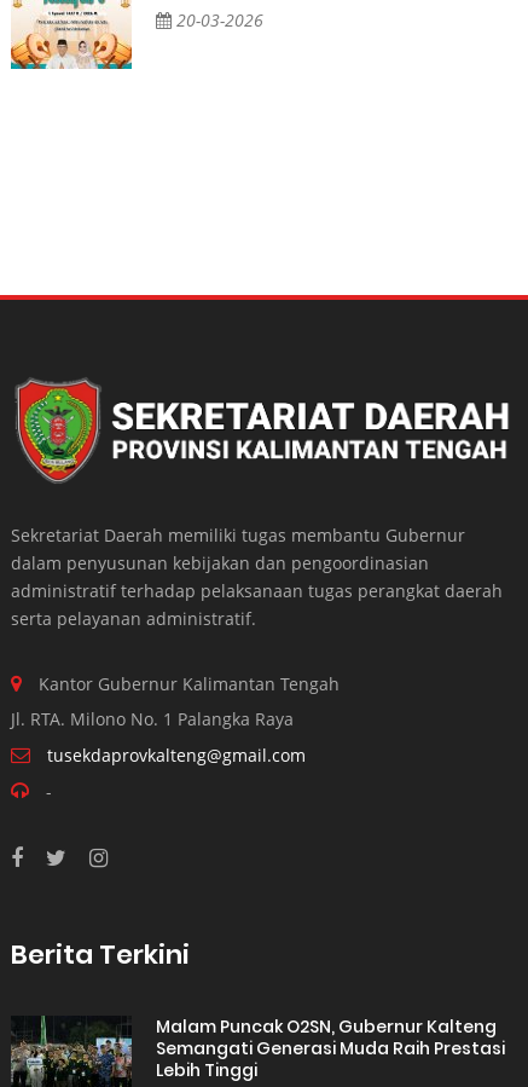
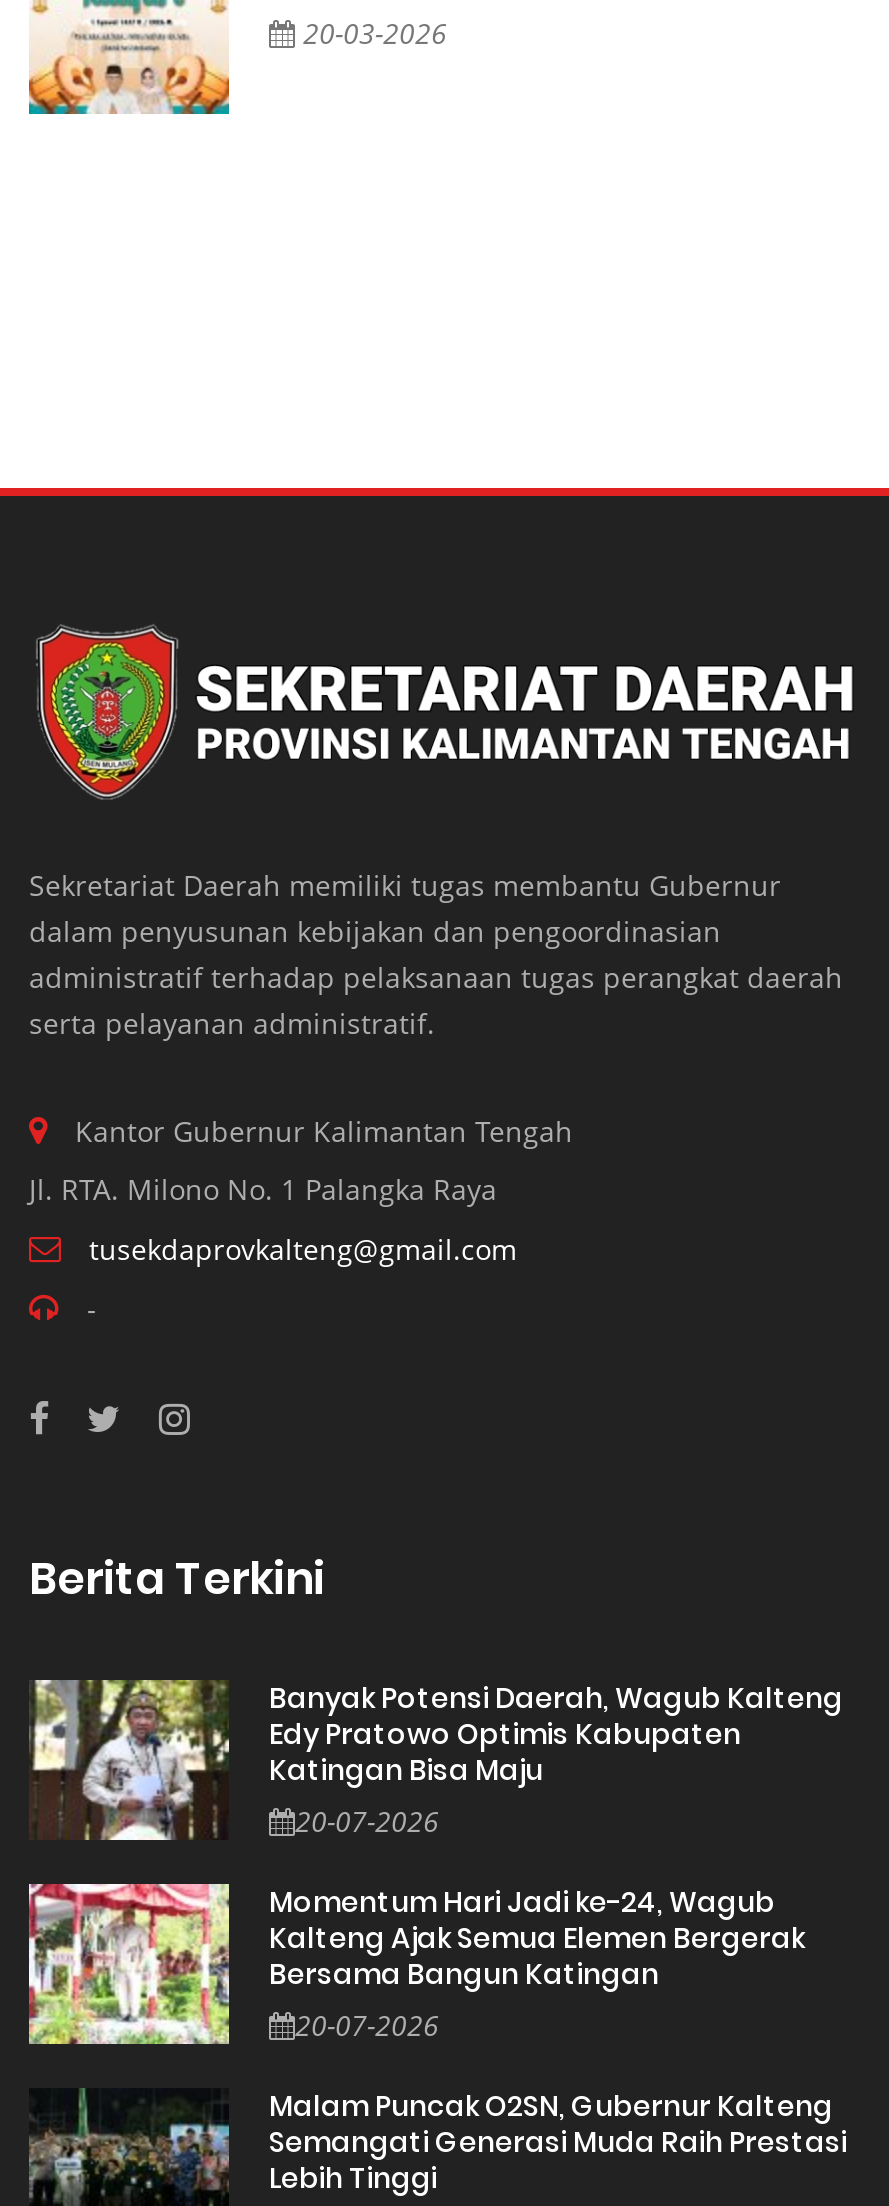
+ [image]

+ [image]
+ Banyak Potensi Daerah, Wagub Kalteng
+ Edy Pratowo Optimis Kabupaten
+ Katingan Bisa Maju
+ 20-07-2026
+ Momentum Hari Jadi ke-24, Wagub
+ Kalteng Ajak Semua Elemen Bergerak
+ Bersama Bangun Katingan
+ 20-07-2026
